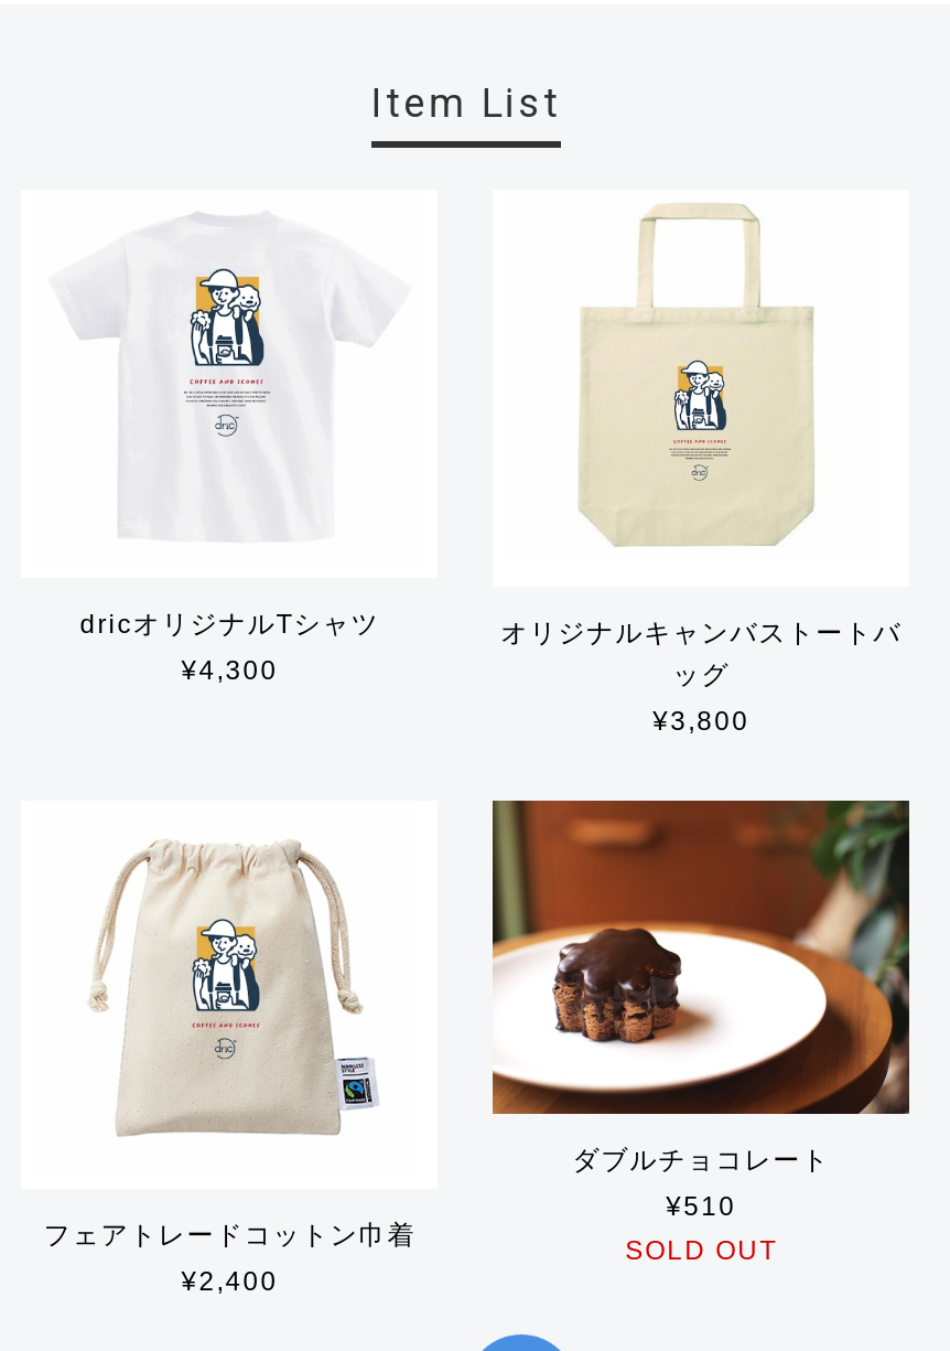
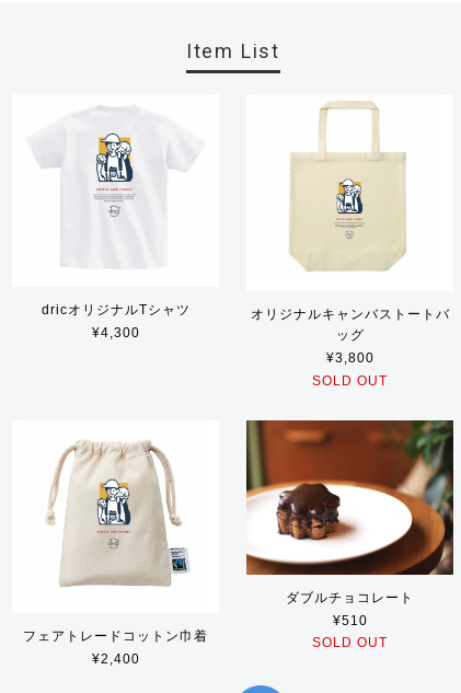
+ SOLD OUT
